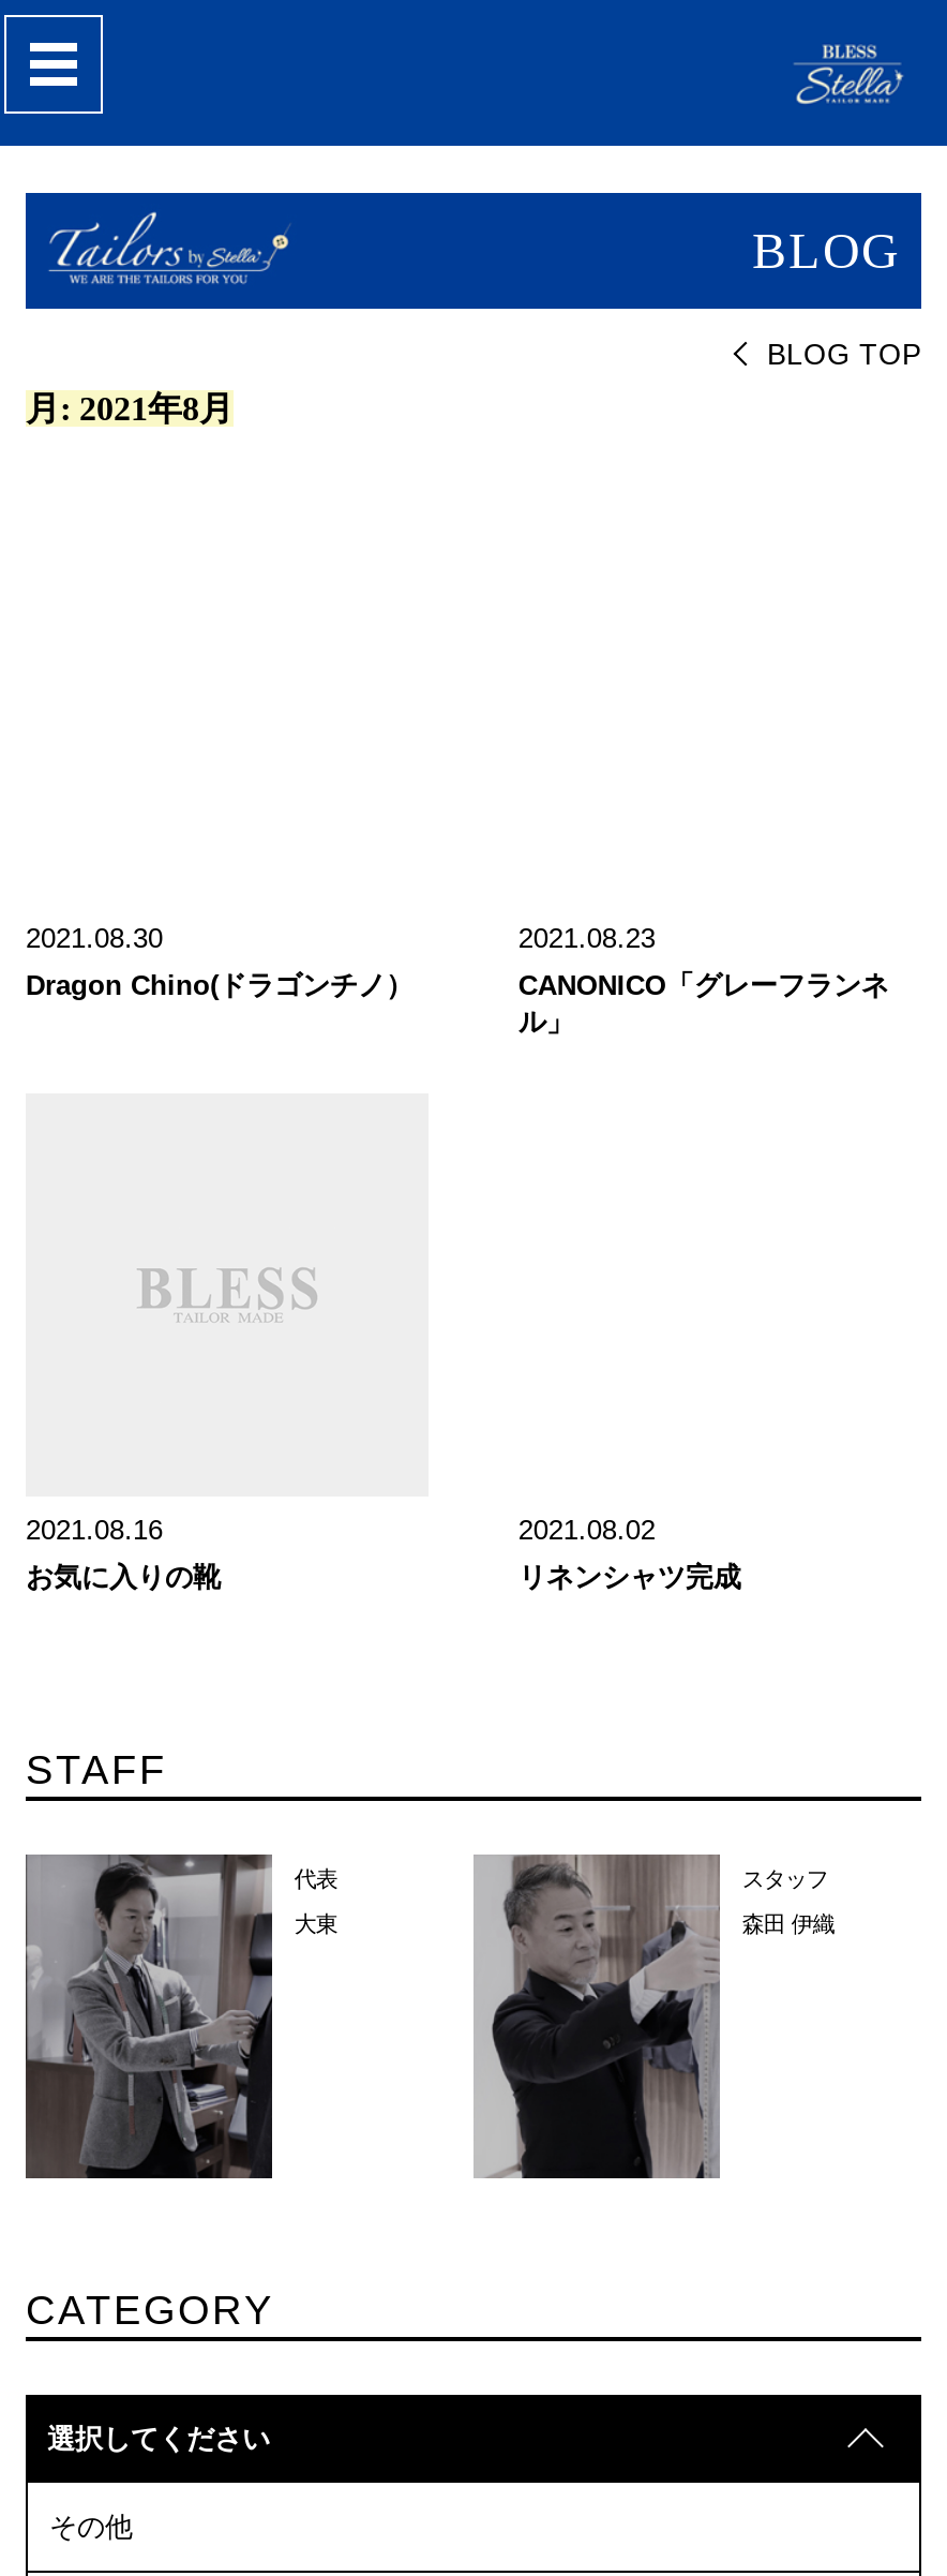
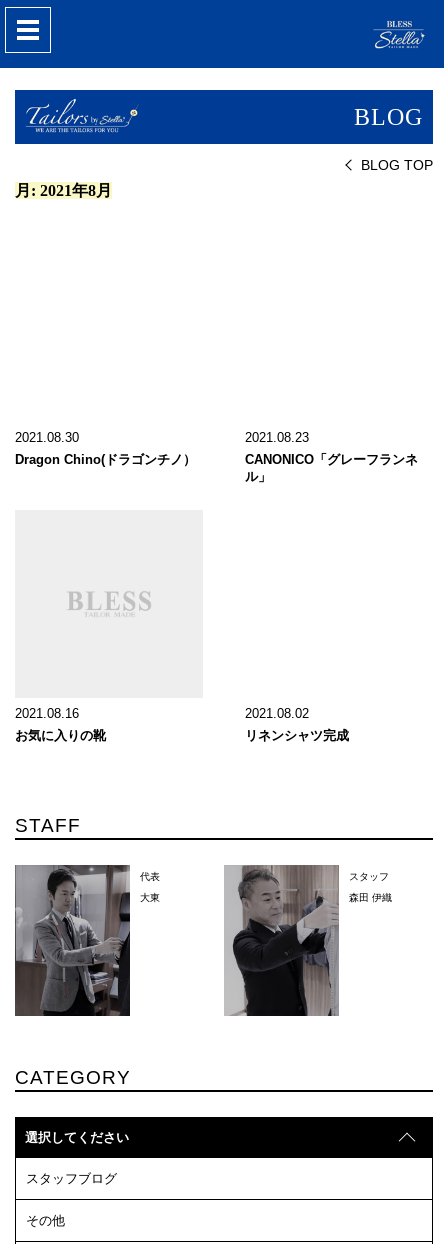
+ スタッフブログ
